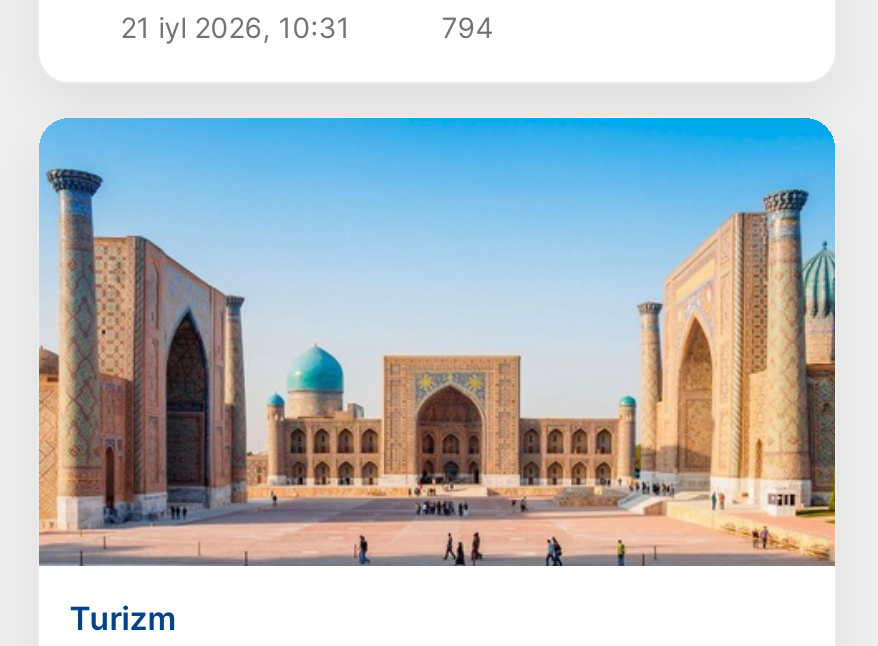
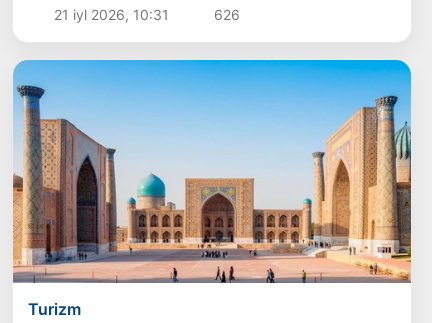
- 794
+ 626
